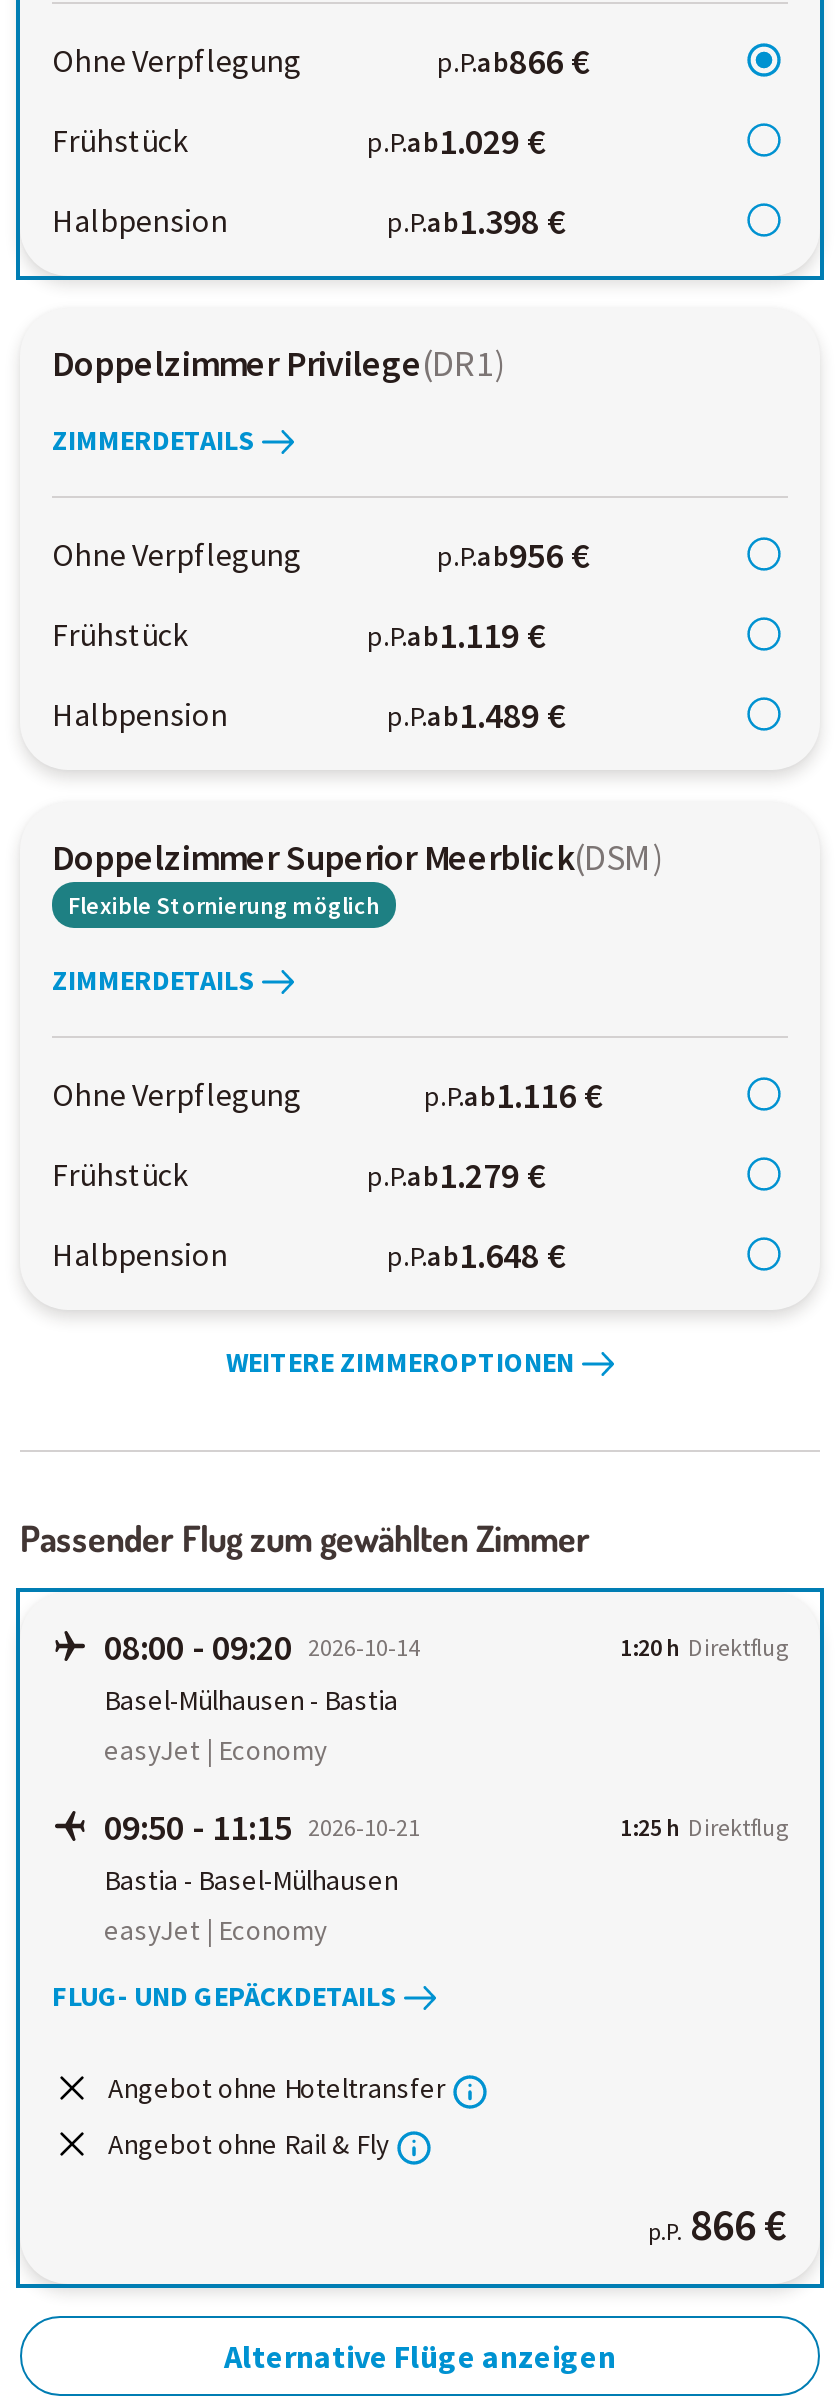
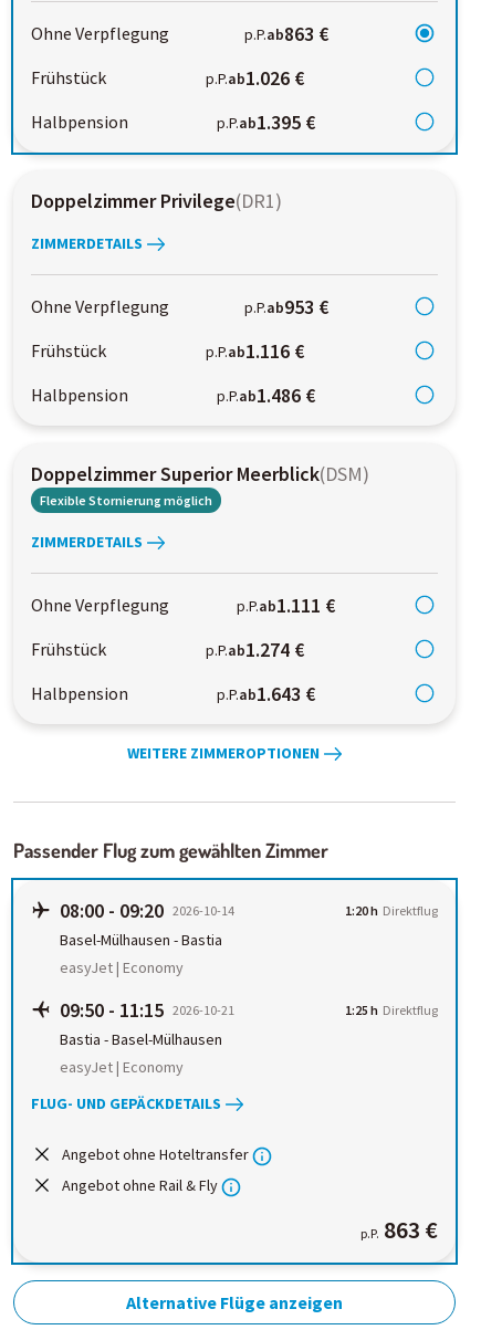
- p.P.ab866 €
+ p.P.ab863 €

- p.P.ab1.029 €
+ p.P.ab1.026 €

- p.P.ab1.398 €
+ p.P.ab1.395 €

- p.P.ab956 €
+ p.P.ab953 €

- p.P.ab1.119 €
+ p.P.ab1.116 €

- p.P.ab1.489 €
+ p.P.ab1.486 €

- p.P.ab1.116 €
+ p.P.ab1.111 €

- p.P.ab1.279 €
+ p.P.ab1.274 €

- p.P.ab1.648 €
+ p.P.ab1.643 €

- p.P. 866 €
+ p.P. 863 €
